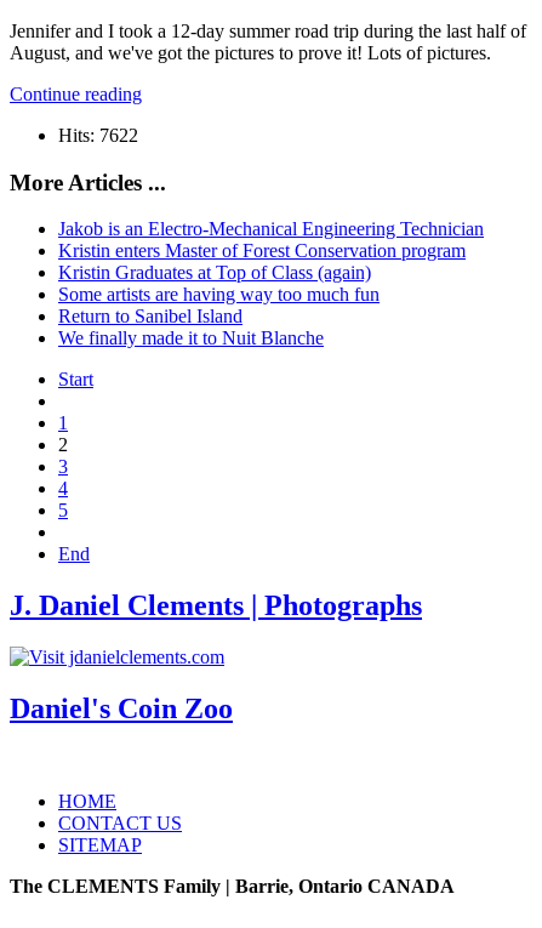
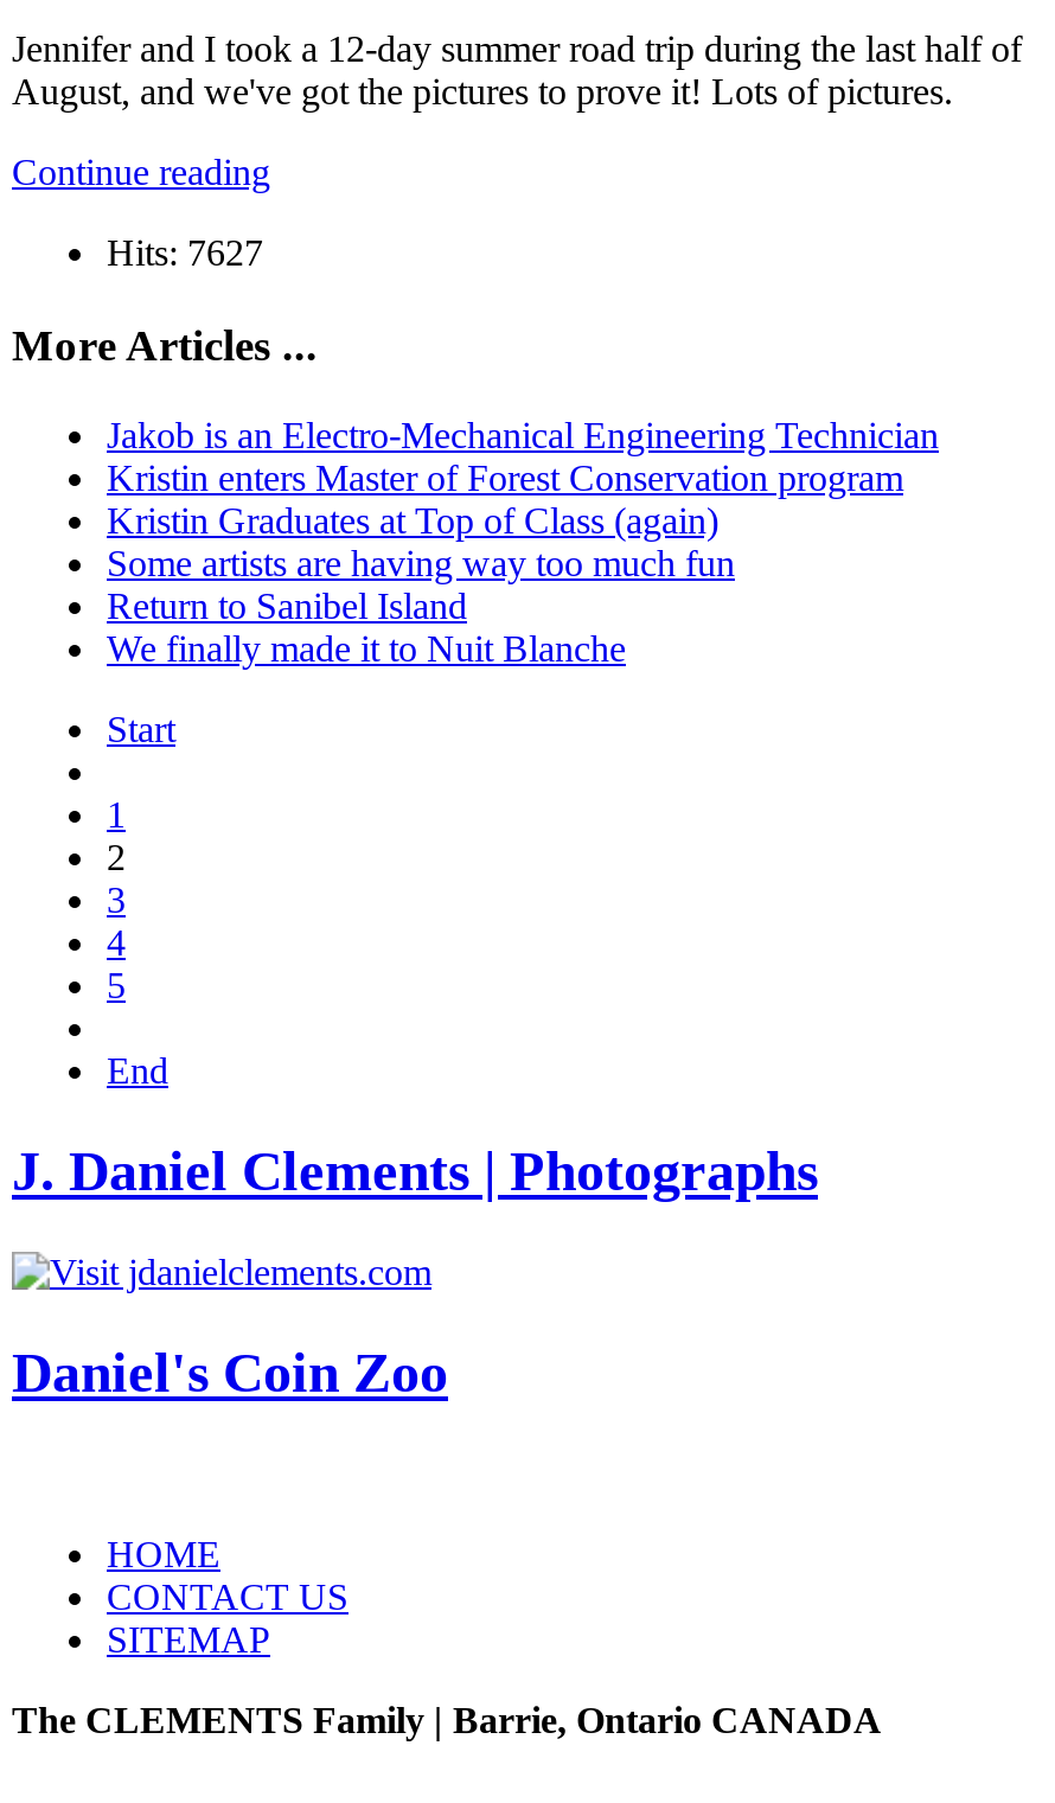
- Hits: 7622
+ Hits: 7627
